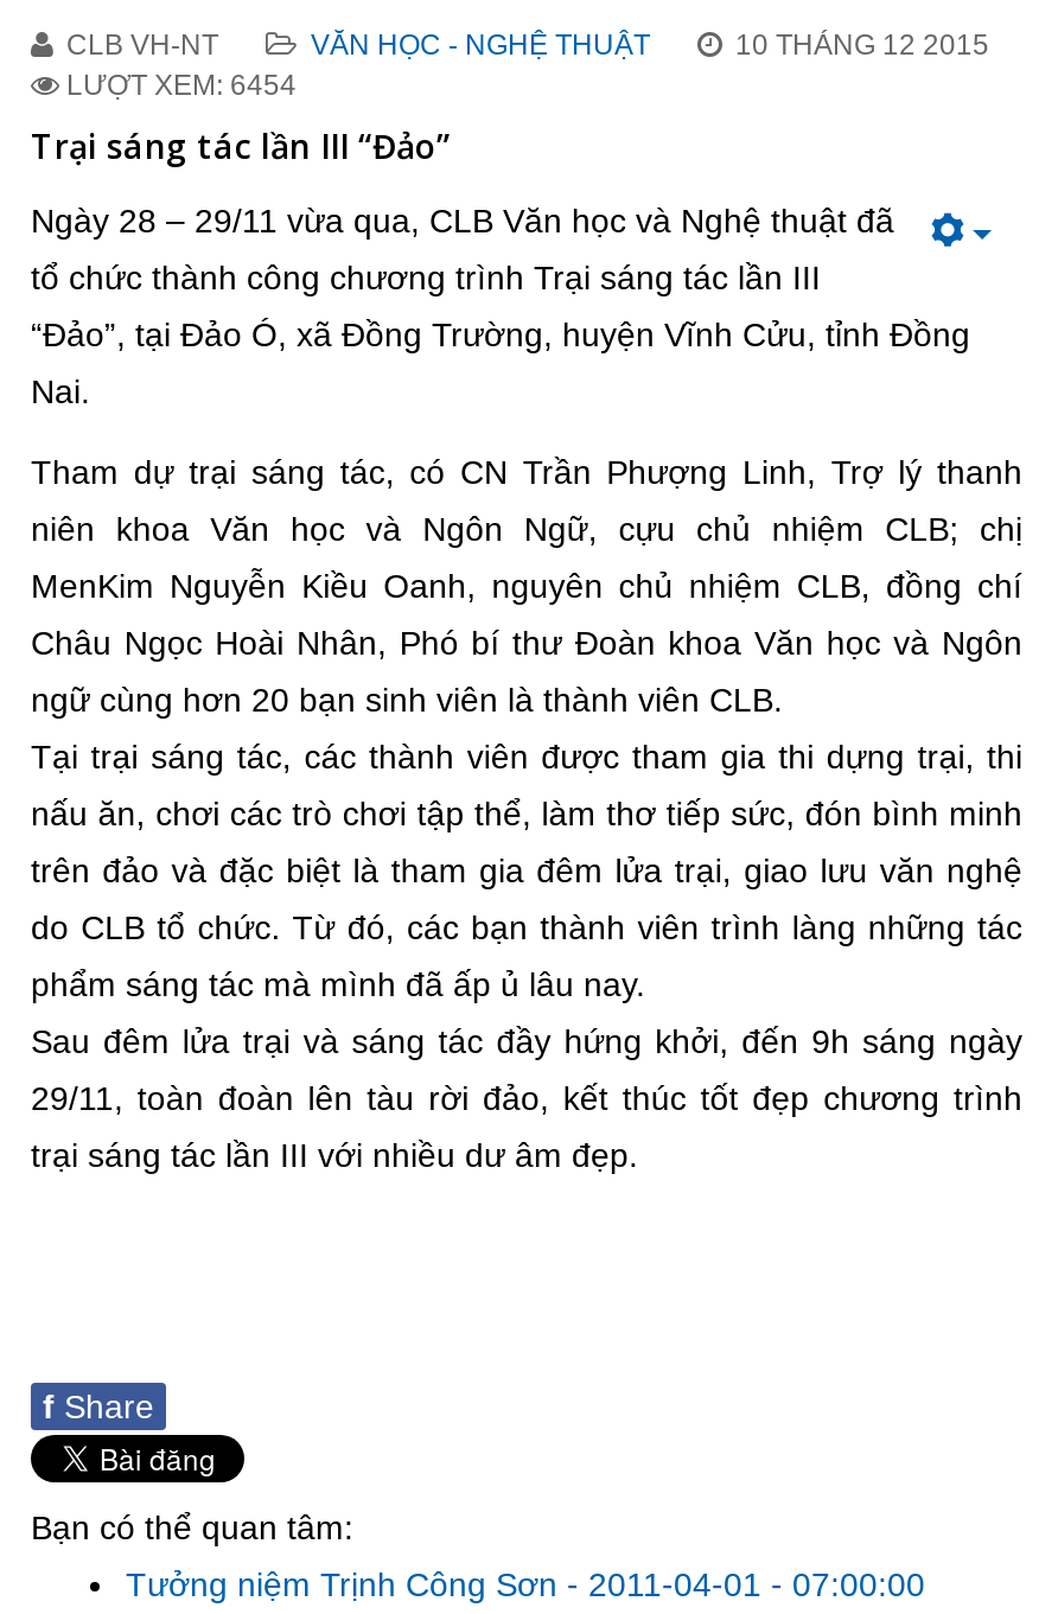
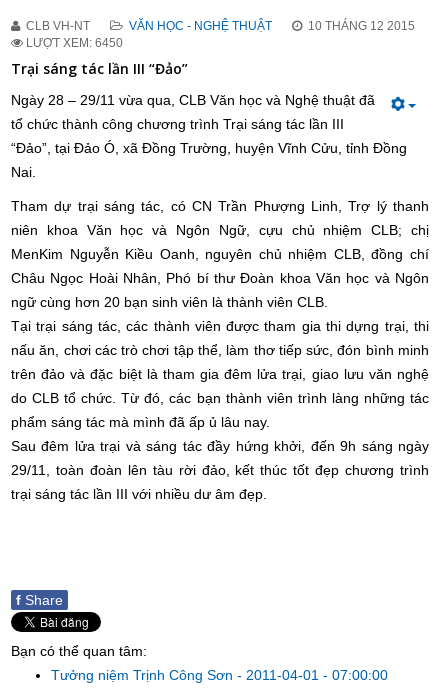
- LƯỢT XEM: 6454
+ LƯỢT XEM: 6450
